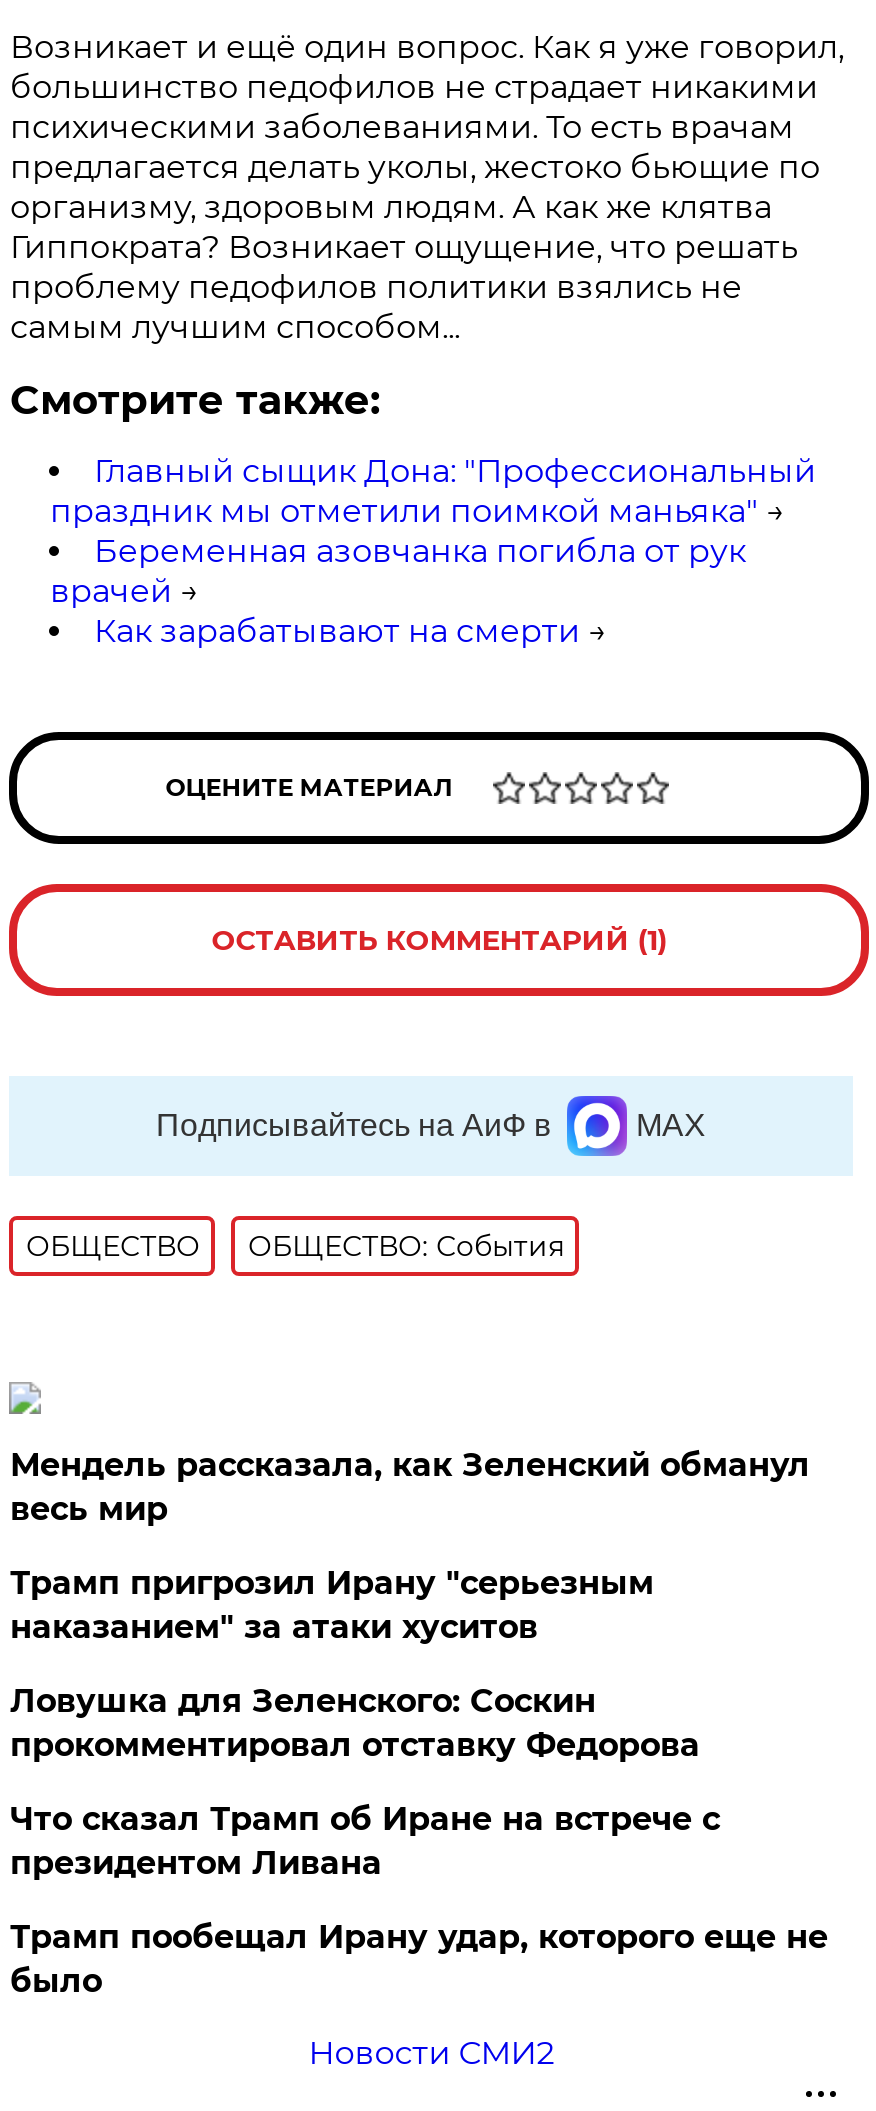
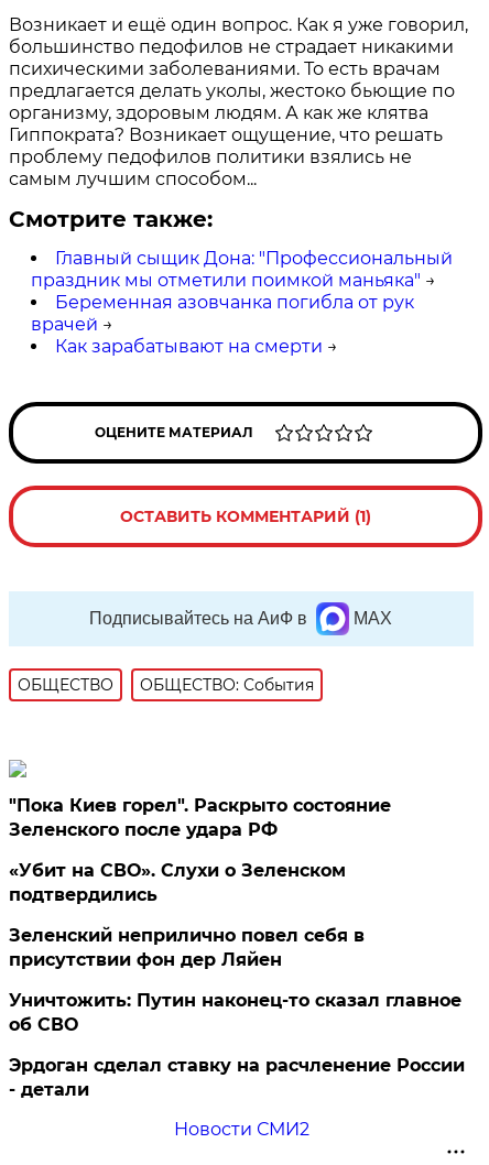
- Мендель рассказала, как Зеленский обманул
- весь мир
+ "Пока Киев горел". Раскрыто состояние
+ Зеленского после удара РФ

- Трамп пригрозил Ирану "серьезным
- наказанием" за атаки хуситов
+ «Убит на СВО». Слухи о Зеленском
+ подтвердились

- Ловушка для Зеленского: Соскин
- прокомментировал отставку Федорова
+ Зеленский неприлично повел cебя в
+ присутствии фон дер Ляйен

- Что сказал Трамп об Иране на встрече с
- президентом Ливана
+ Уничтожить: Путин наконец-то сказал главное
+ об СВО

- Трамп пообещал Ирану удар, которого еще не
- было
+ Эрдоган сделал ставку на расчленение России
+ - детали
